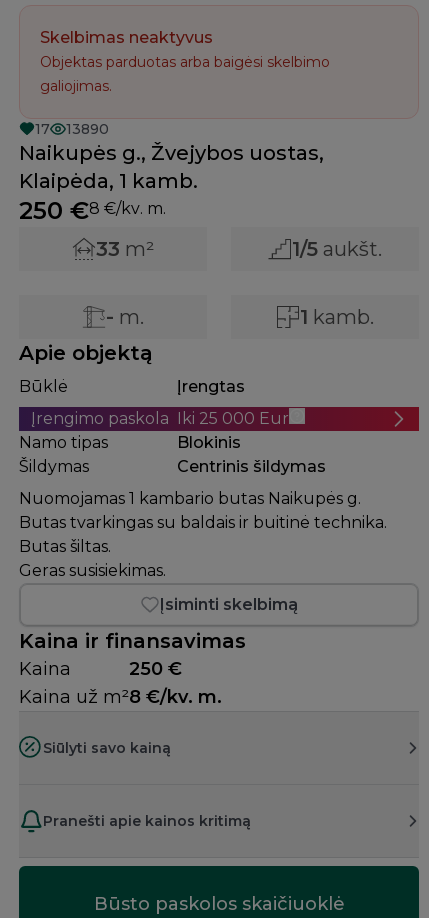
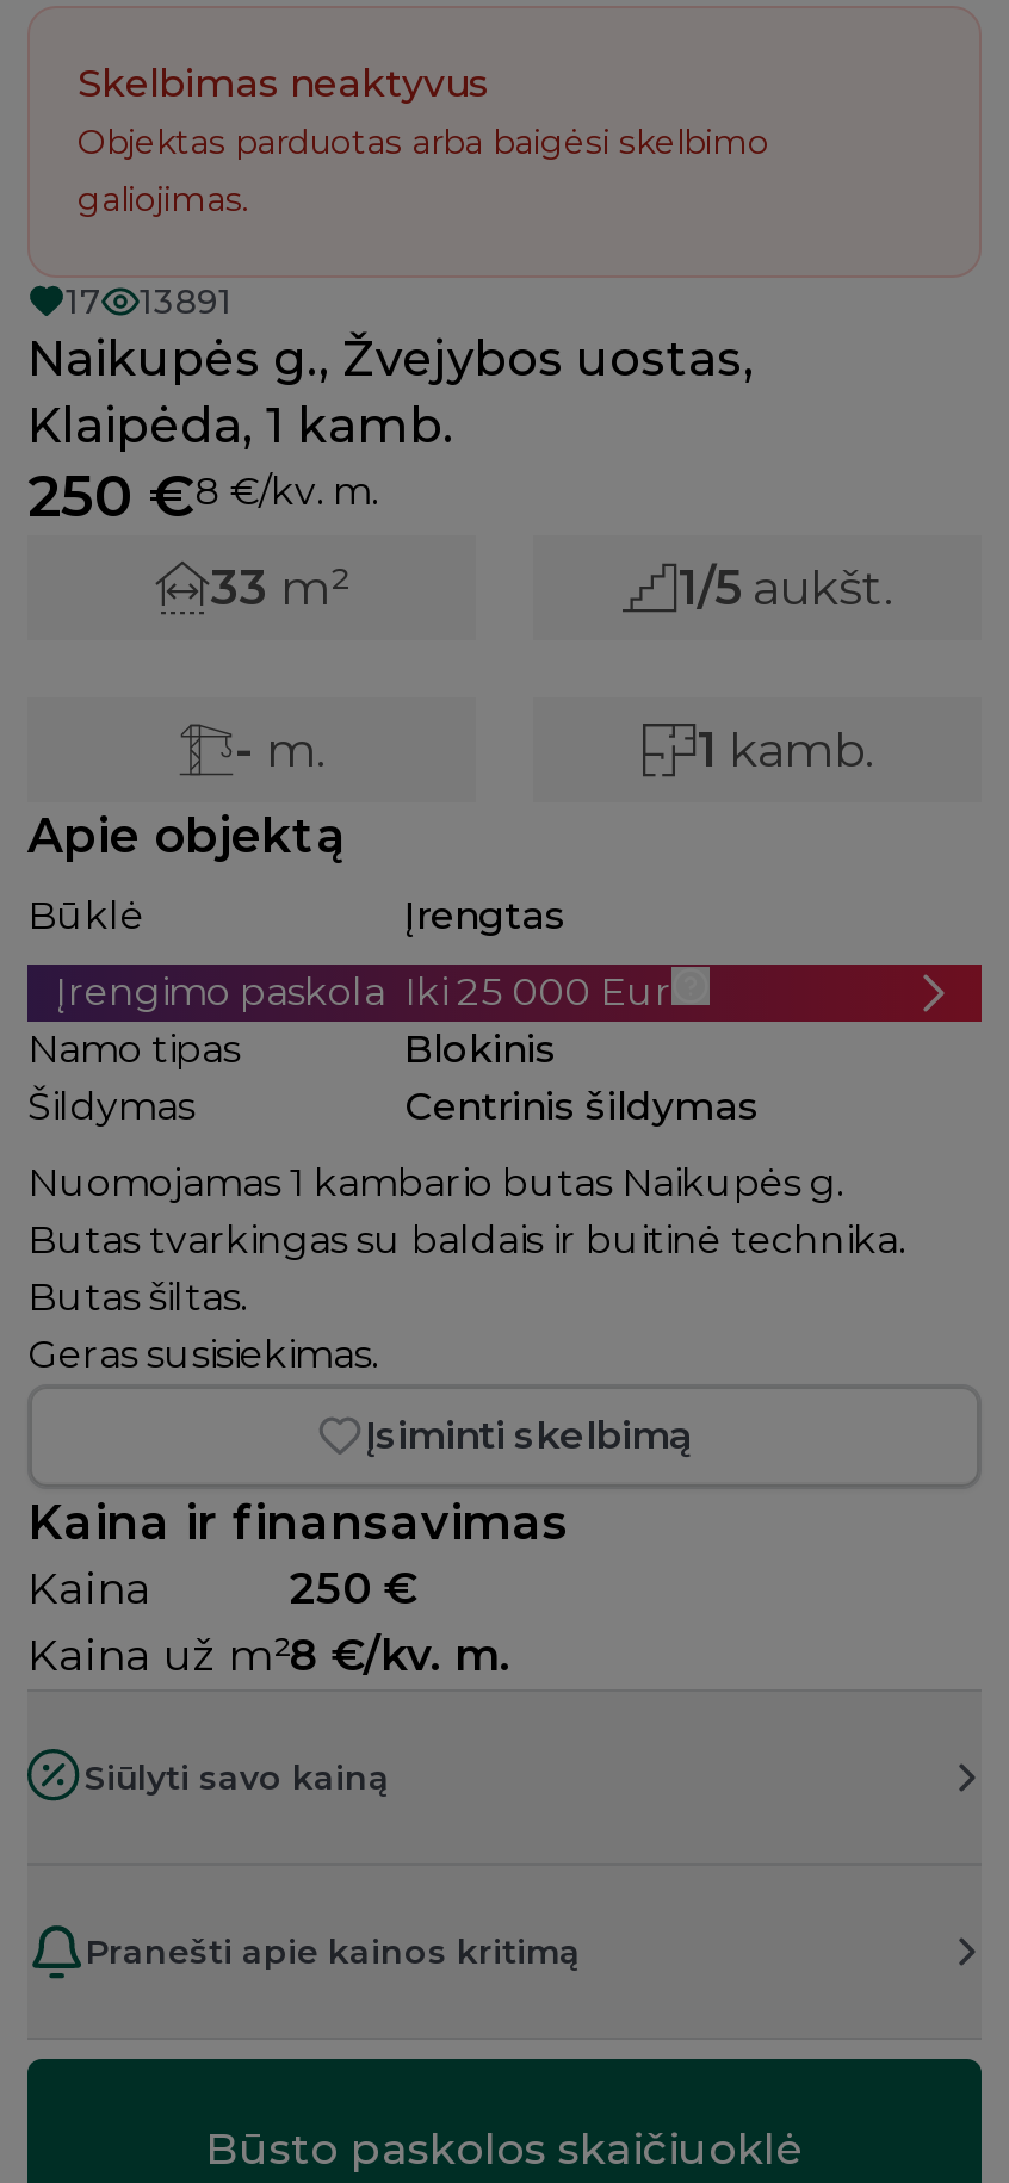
- 17 13890
+ 17 13891
